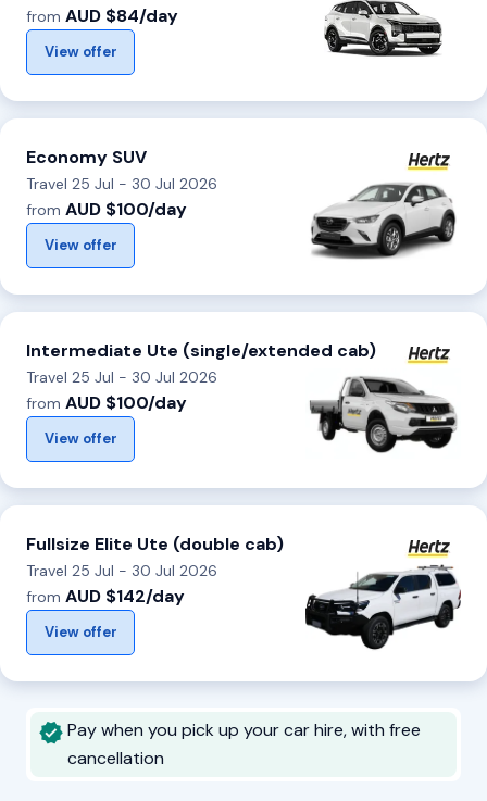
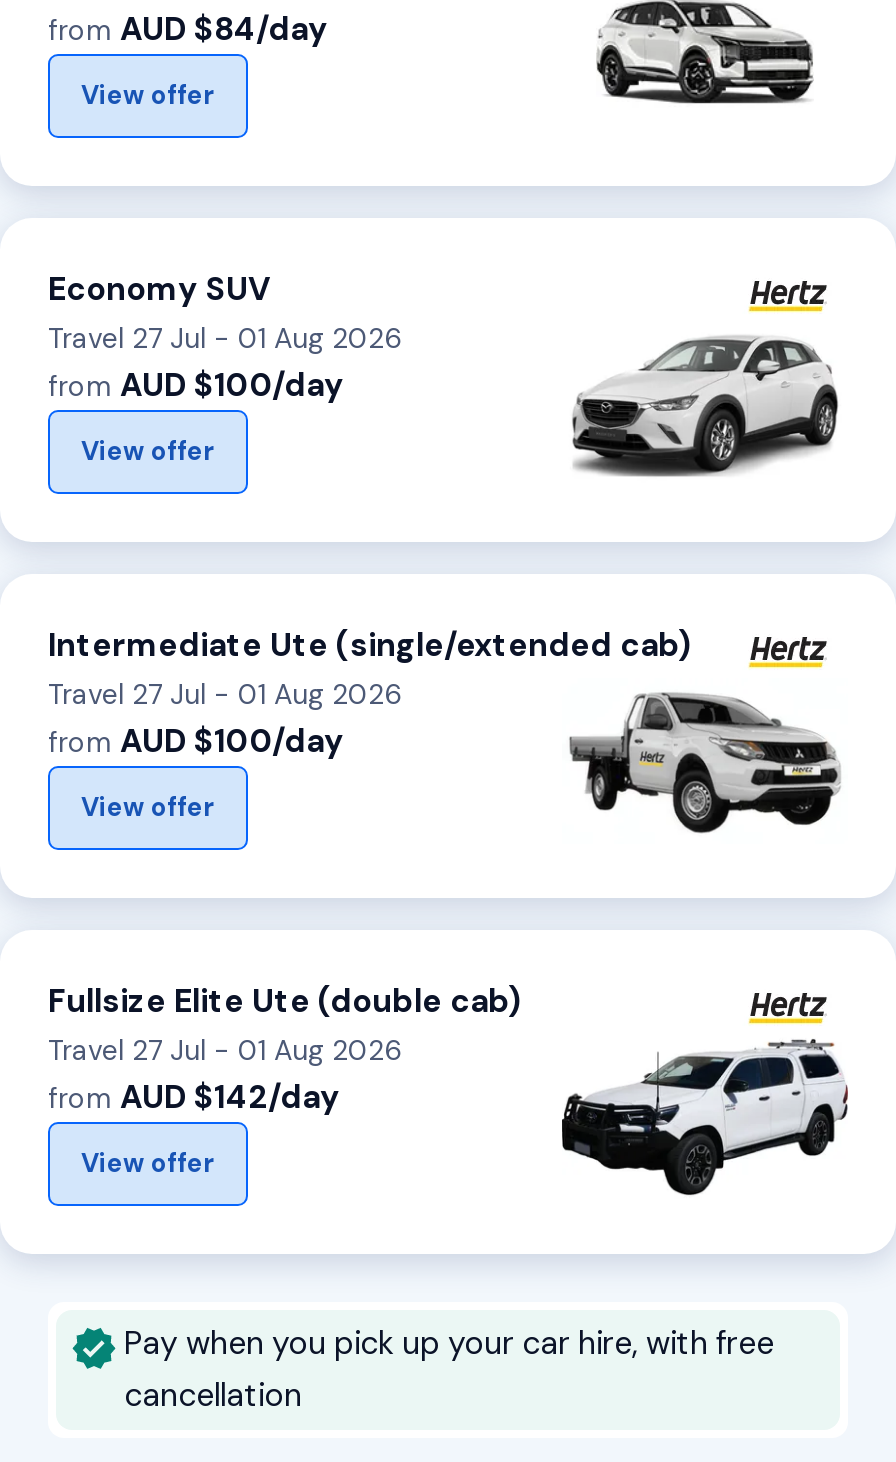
- Travel 25 Jul - 30 Jul 2026
+ Travel 27 Jul - 01 Aug 2026

- Travel 25 Jul - 30 Jul 2026
+ Travel 27 Jul - 01 Aug 2026

- Travel 25 Jul - 30 Jul 2026
+ Travel 27 Jul - 01 Aug 2026
